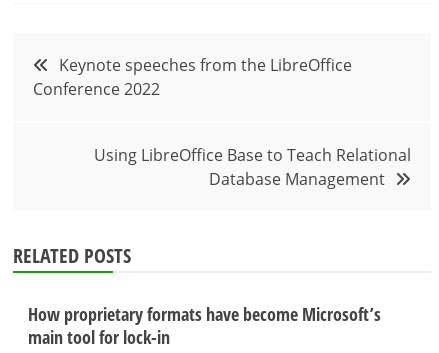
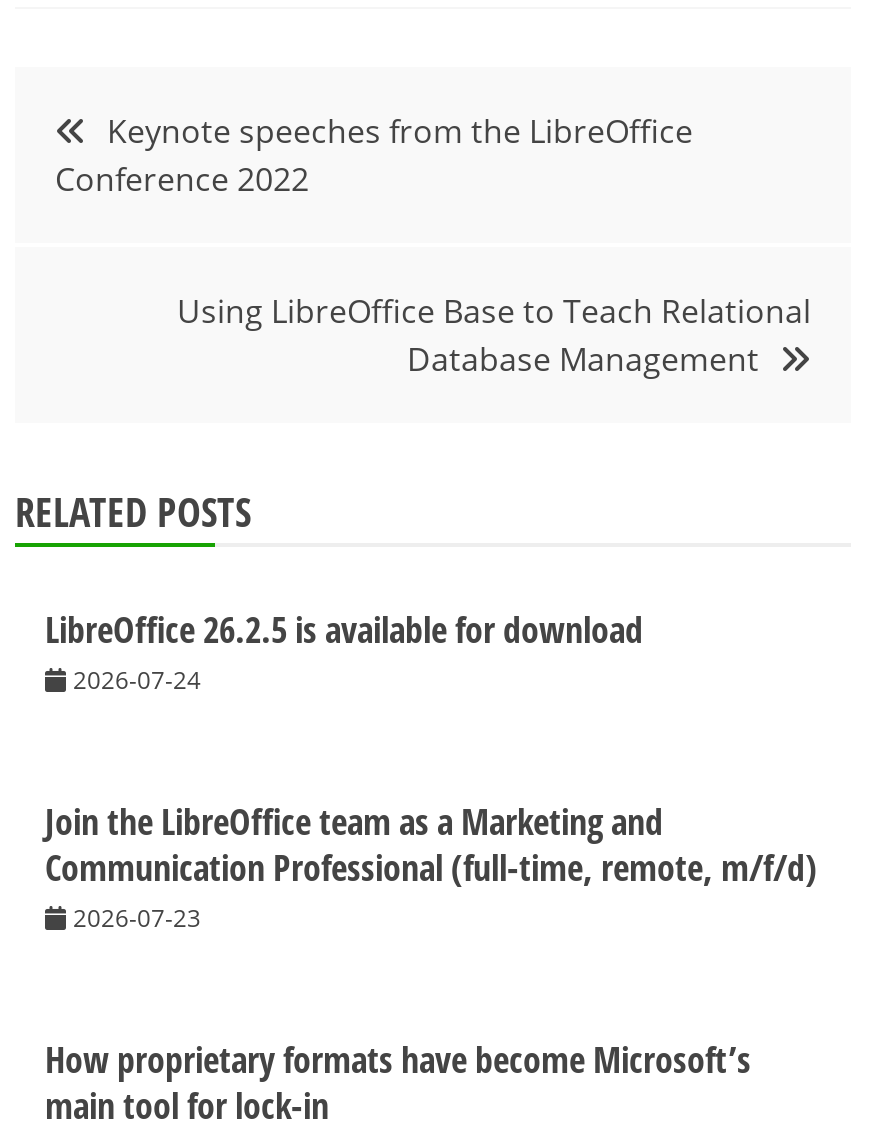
+ LibreOffice 26.2.5 is available for download
+ 2026-07-24
+ Join the LibreOffice team as a Marketing and
+ Communication Professional (full-time, remote, m/f/d)
+ 2026-07-23
